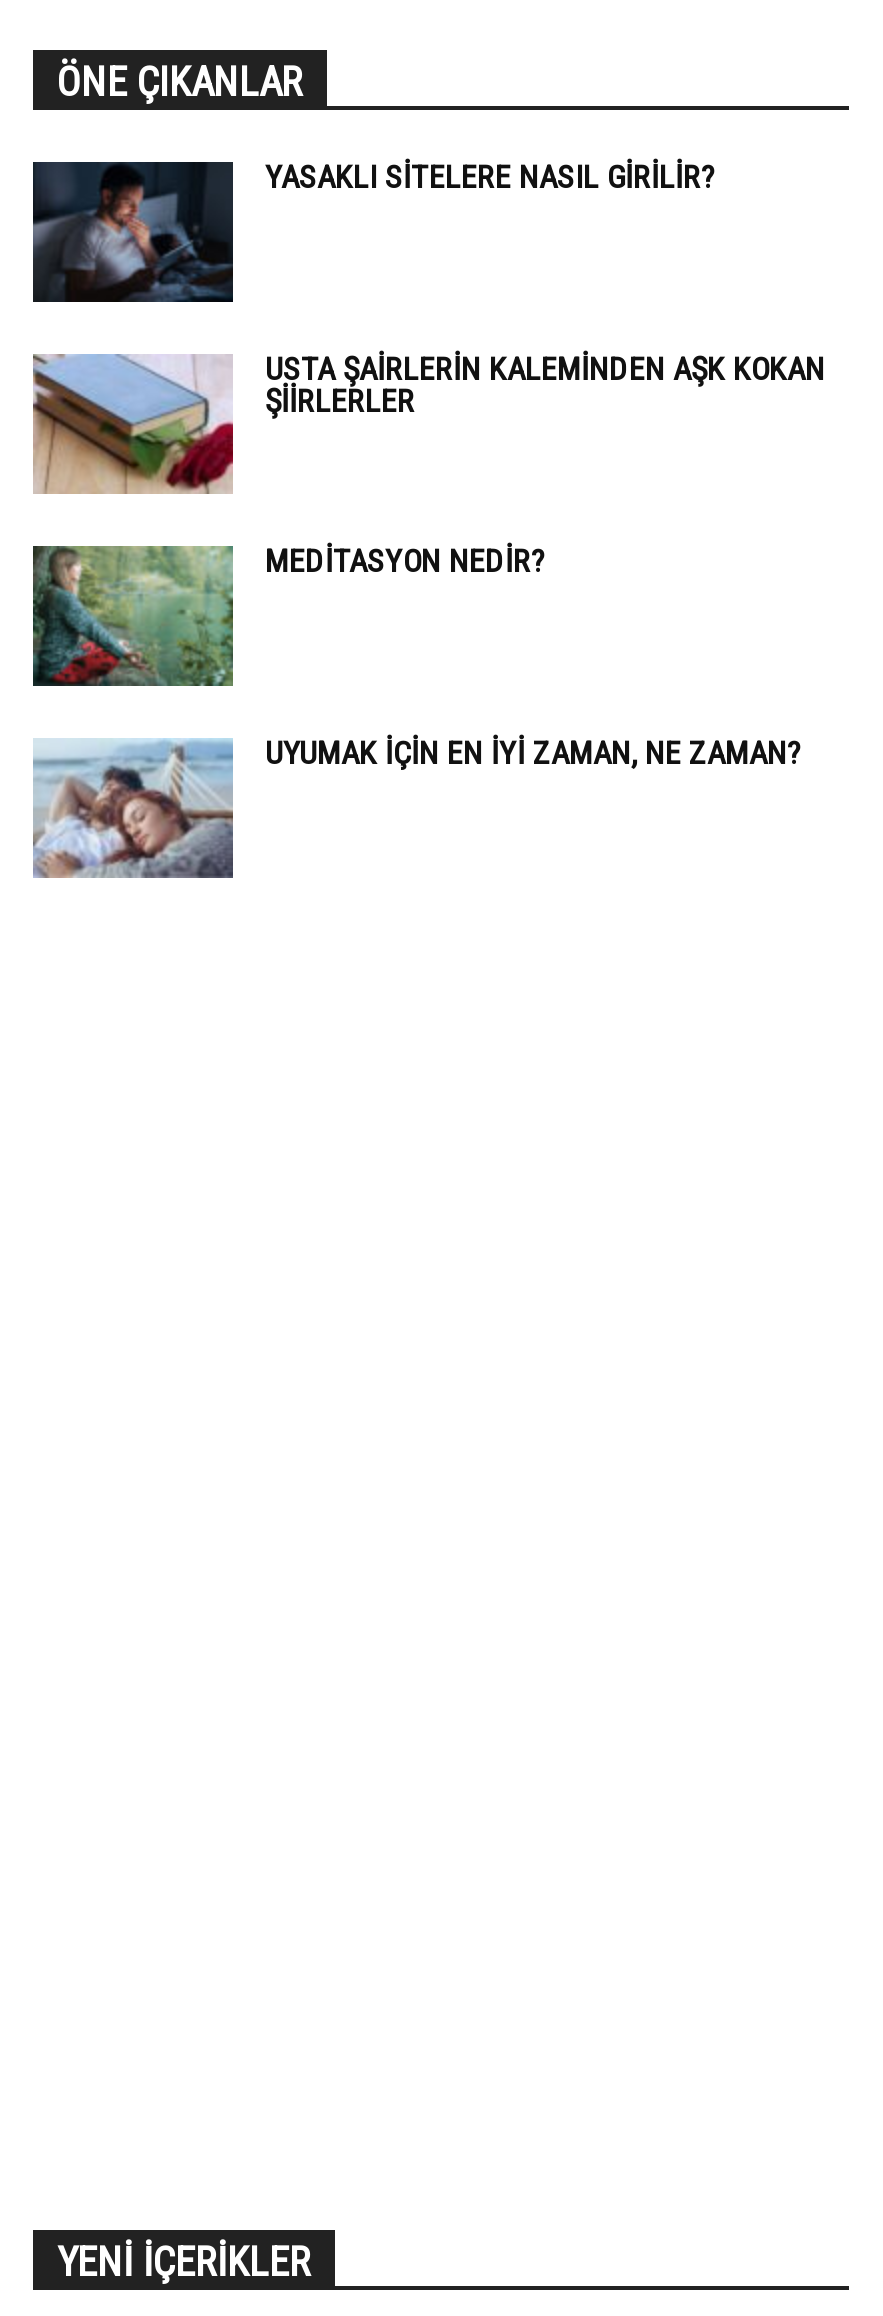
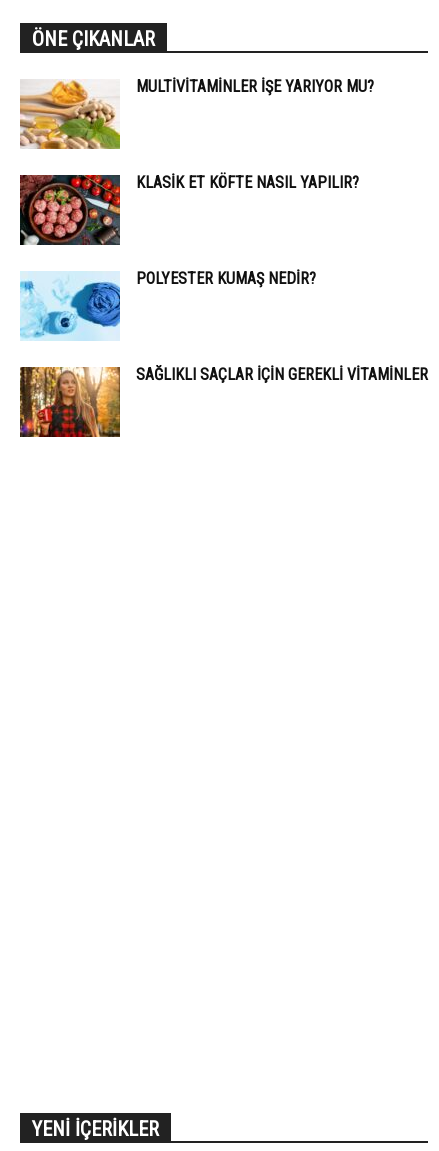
- [image]
- YASAKLI SITELERE NASIL GIRILIR?
+ [image]
+ MULTIVITAMINLER IŞE YARIYOR MU?

- [image]
- USTA ŞAIRLERIN KALEMINDEN AŞK KOKAN
- ŞIIRLERLER
+ [image]
+ KLASIK ET KÖFTE NASIL YAPILIR?

- [image]
- MEDITASYON NEDIR?
+ [image]
+ POLYESTER KUMAŞ NEDIR?

- [image]
- UYUMAK İÇIN EN İYI ZAMAN, NE ZAMAN?
+ [image]
+ SAĞLIKLI SAÇLAR IÇIN GEREKLI VITAMINLER
